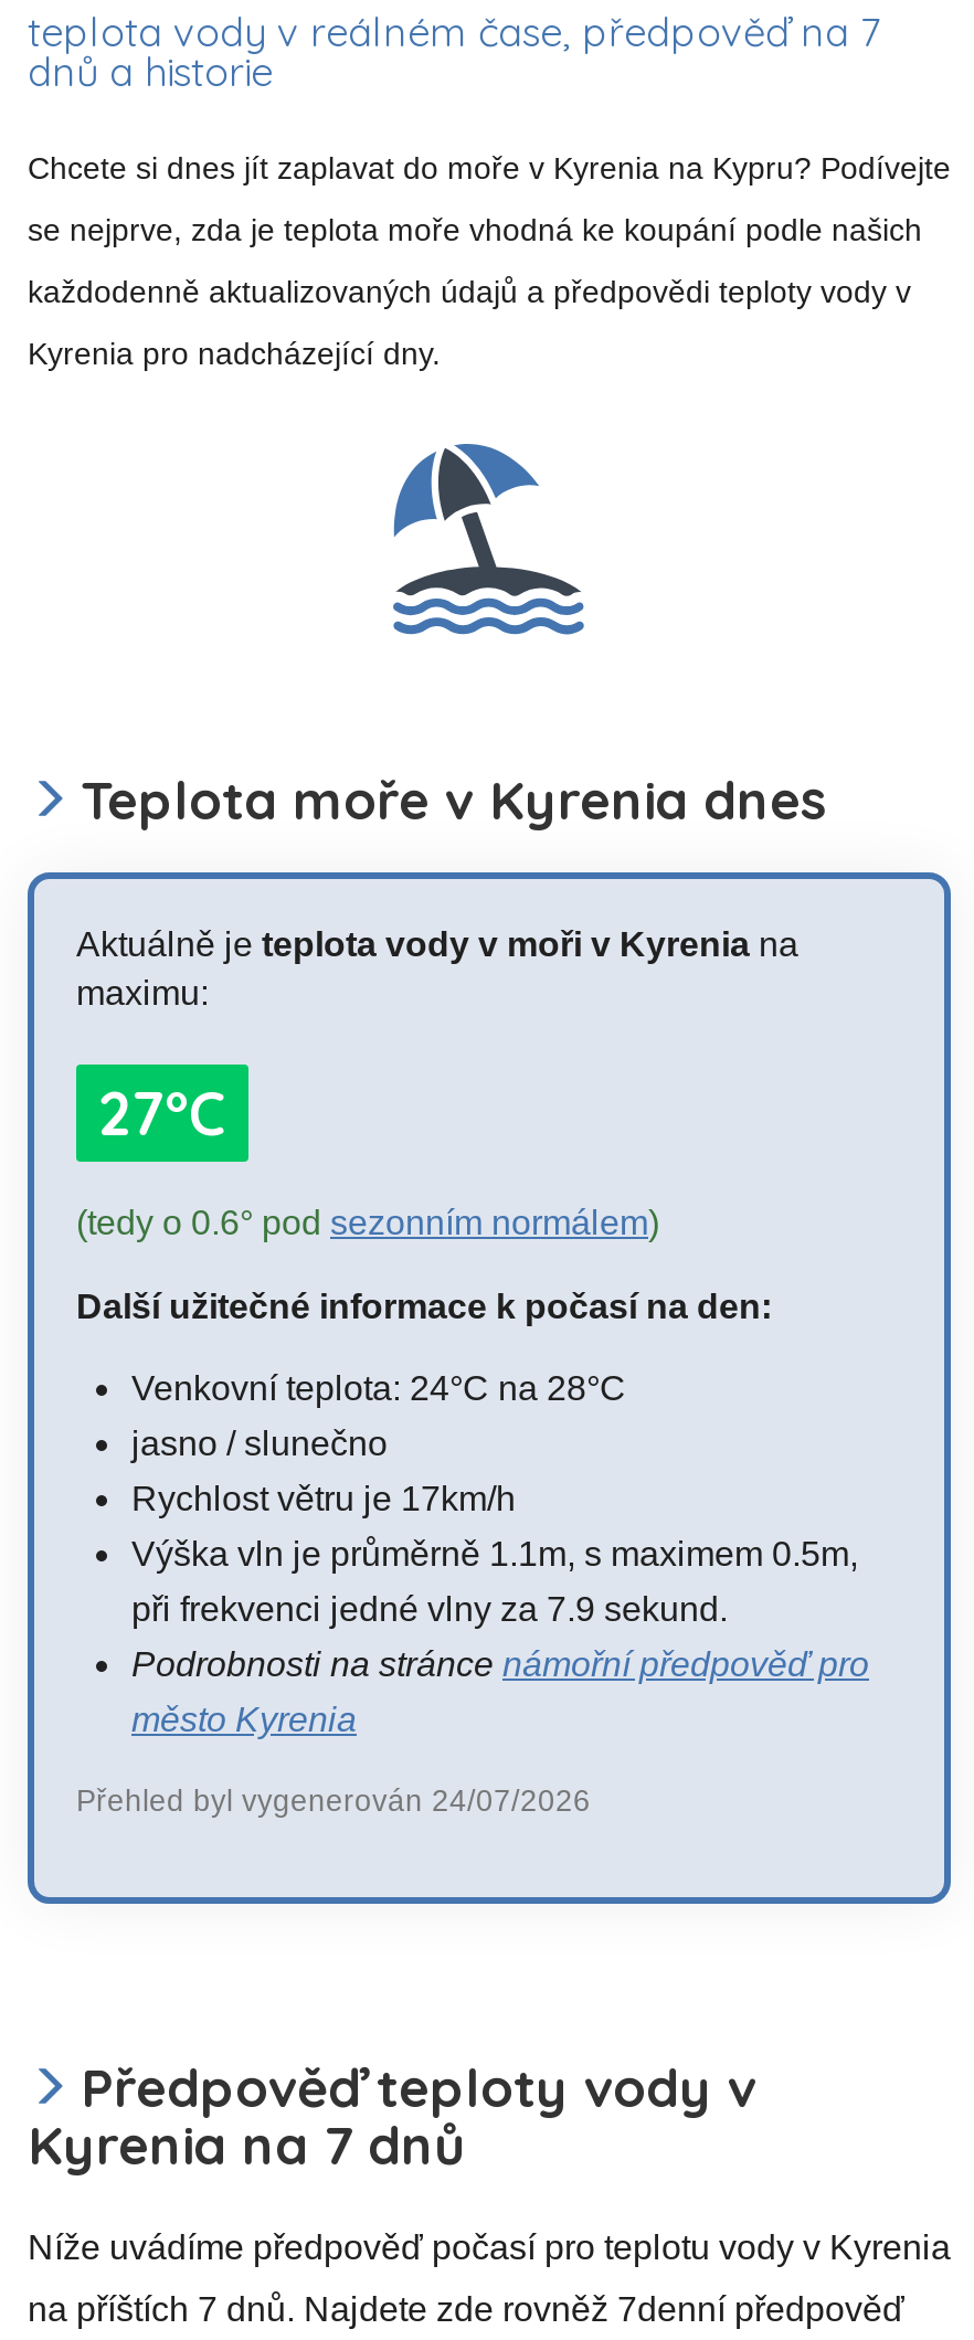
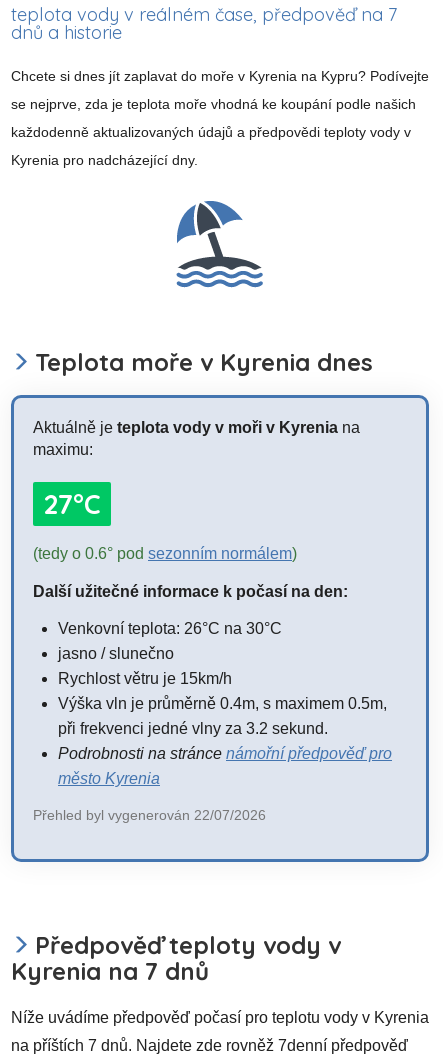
- Venkovní teplota: 24°C na 28°C
+ Venkovní teplota: 26°C na 30°C

- Rychlost větru je 17km/h
+ Rychlost větru je 15km/h

- Výška vln je průměrně 1.1m, s maximem 0.5m,
+ Výška vln je průměrně 0.4m, s maximem 0.5m,

- při frekvenci jedné vlny za 7.9 sekund.
+ při frekvenci jedné vlny za 3.2 sekund.

- Přehled byl vygenerován 24/07/2026
+ Přehled byl vygenerován 22/07/2026
